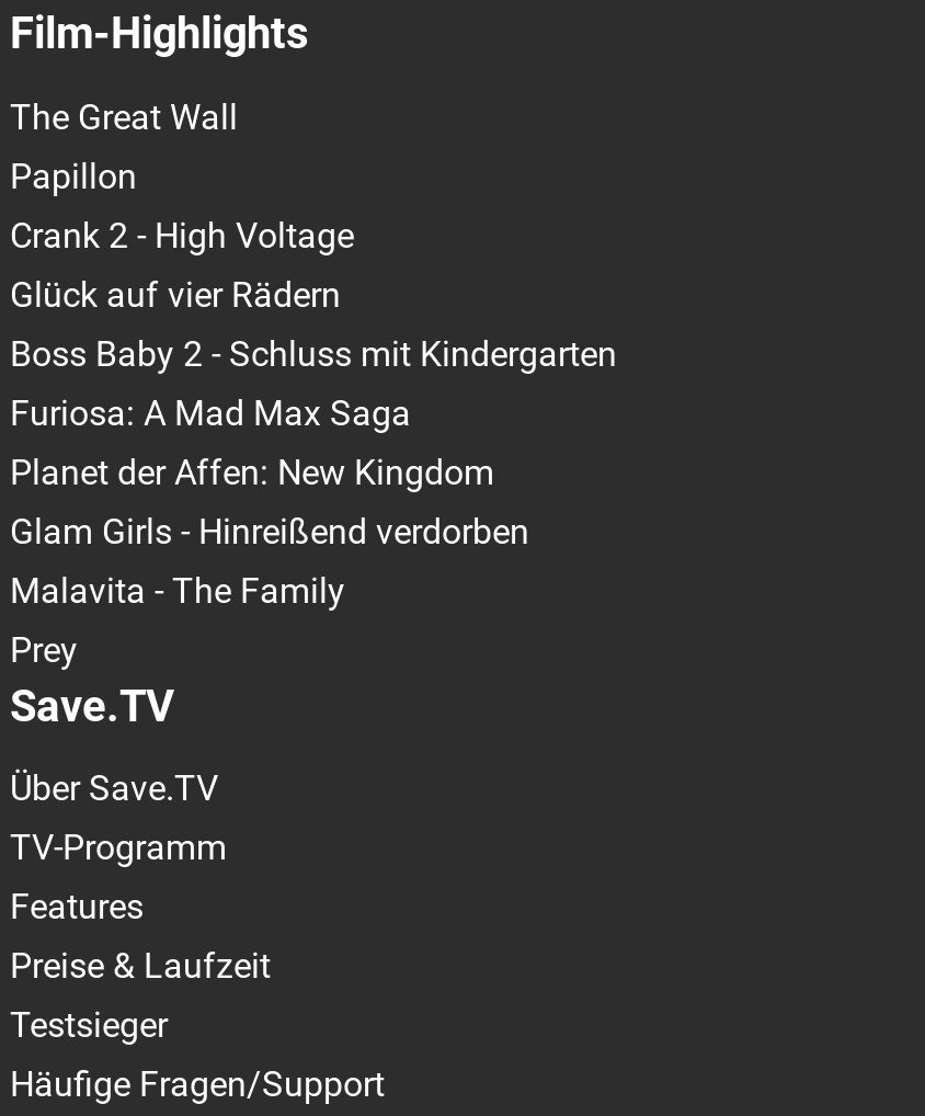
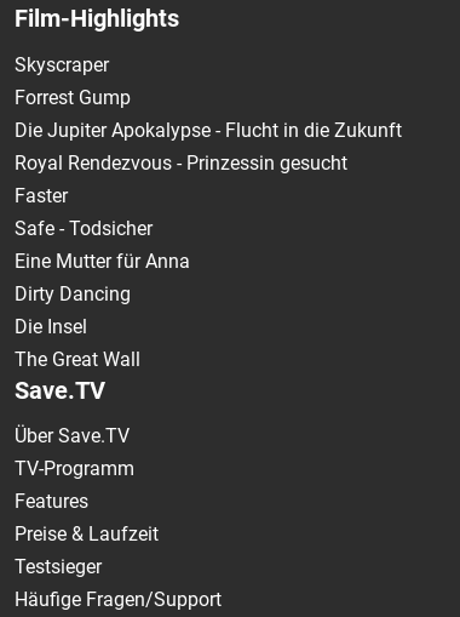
+ Skyscraper
+ Forrest Gump
+ Die Jupiter Apokalypse - Flucht in die Zukunft
+ Royal Rendezvous - Prinzessin gesucht
+ Faster
+ Safe - Todsicher
+ Eine Mutter für Anna
+ Dirty Dancing
+ Die Insel

moved down: The Great Wall

- Papillon
- Crank 2 - High Voltage
- Glück auf vier Rädern
- Boss Baby 2 - Schluss mit Kindergarten
- Furiosa: A Mad Max Saga
- Planet der Affen: New Kingdom
- Glam Girls - Hinreißend verdorben
- Malavita - The Family
- Prey
